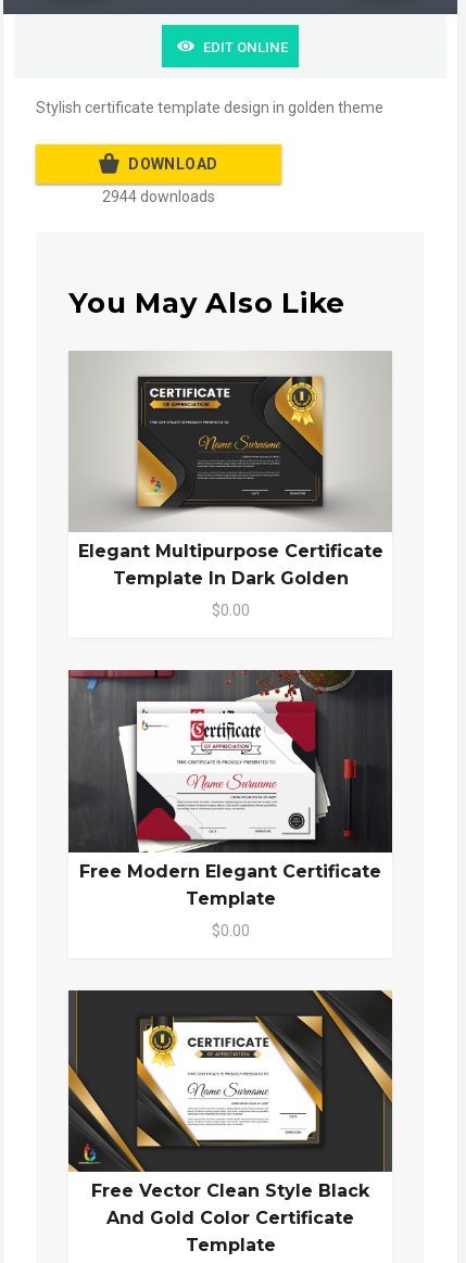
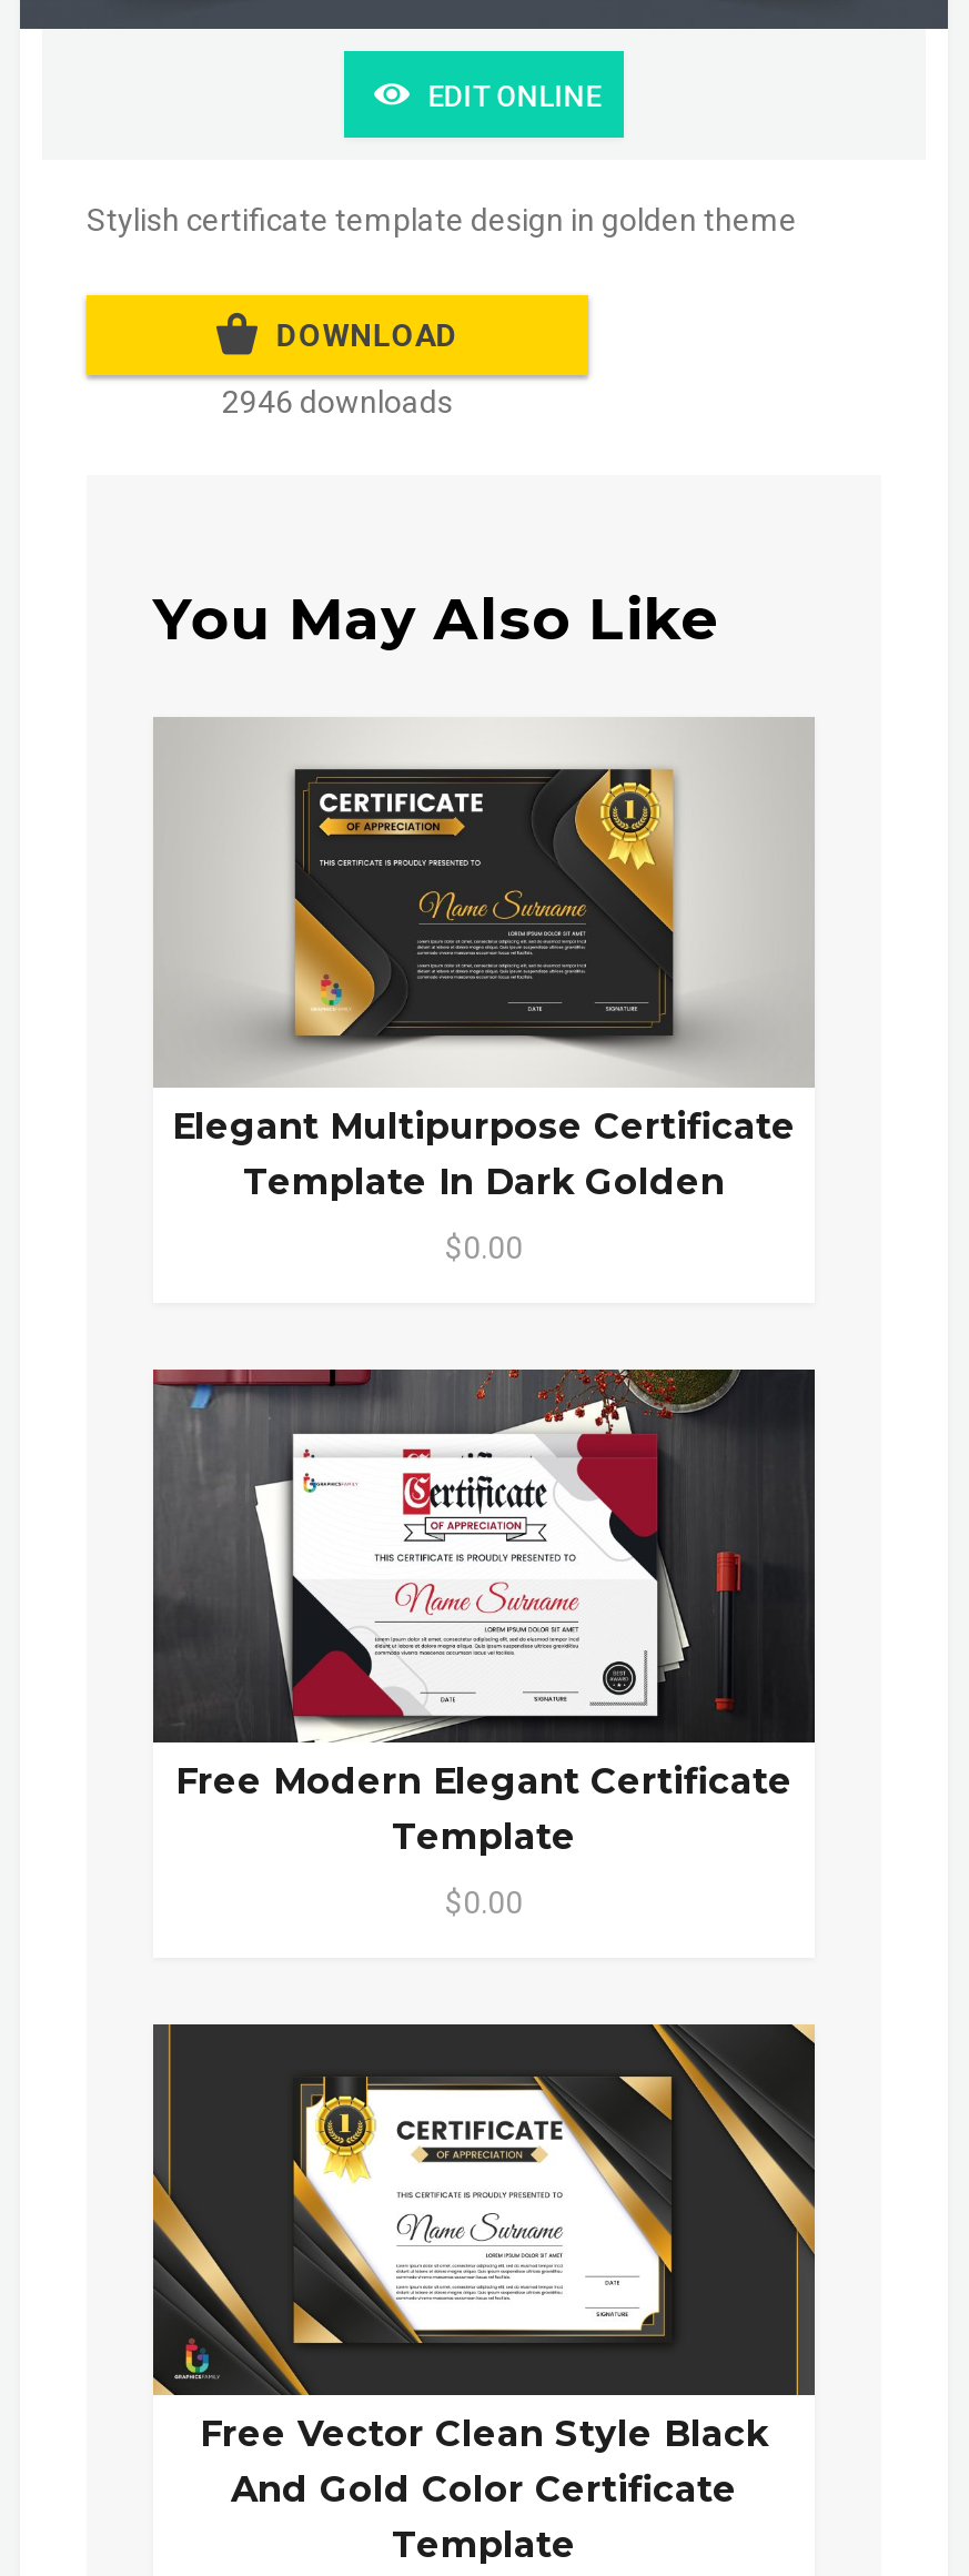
- 2944 downloads
+ 2946 downloads
